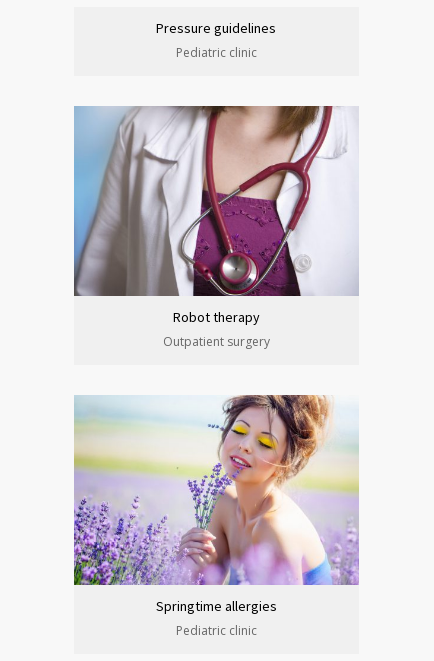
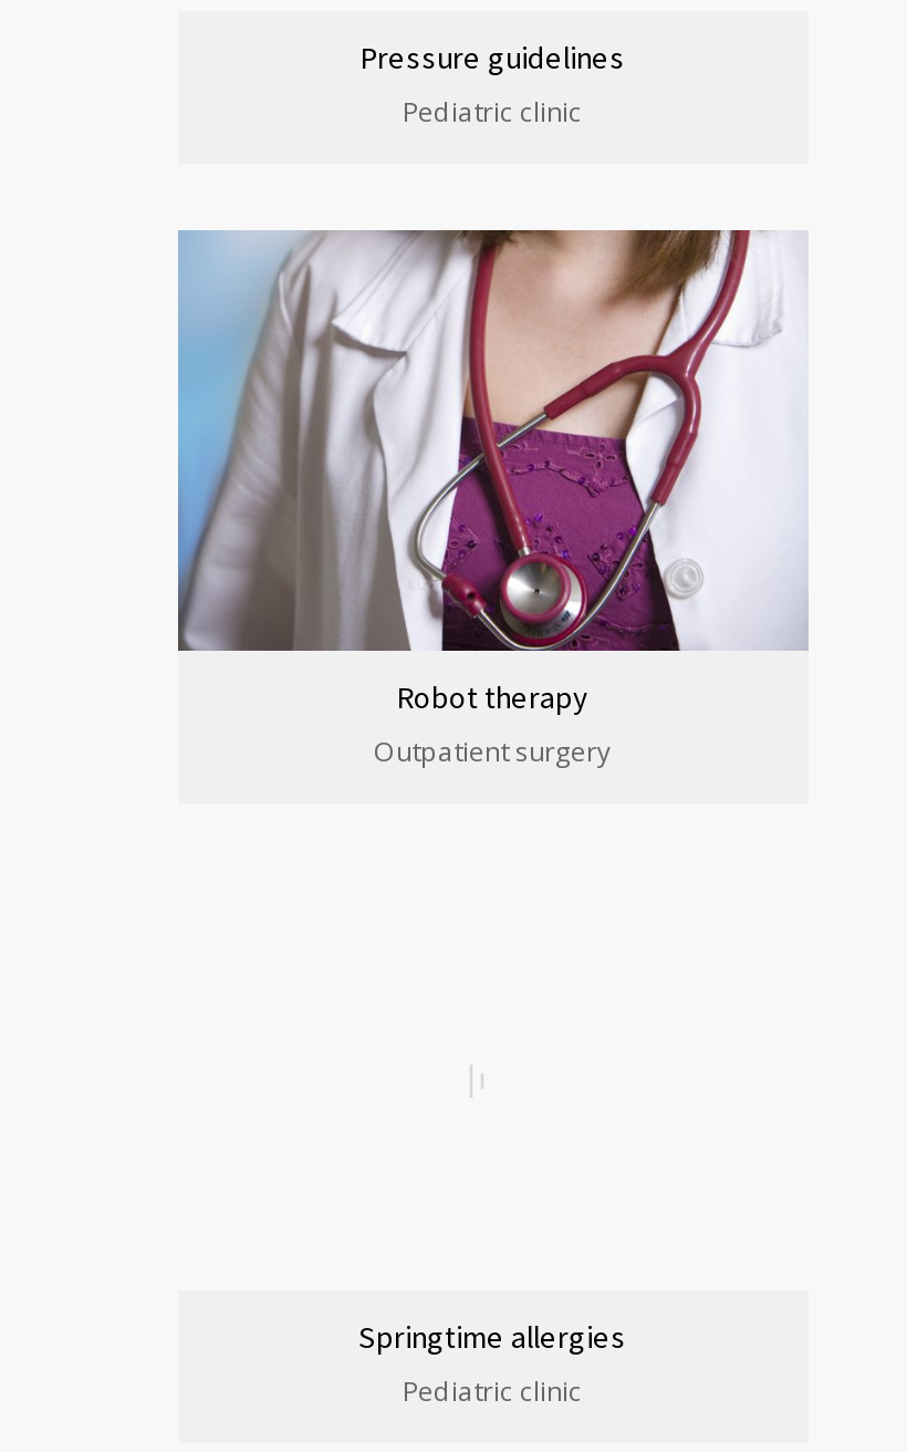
- [image]
